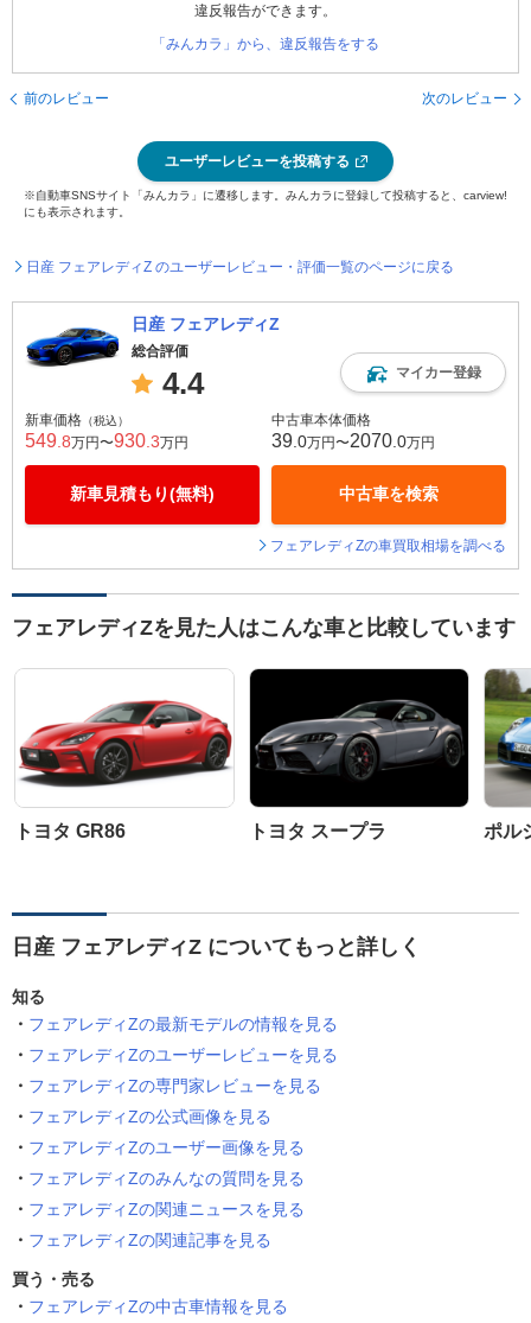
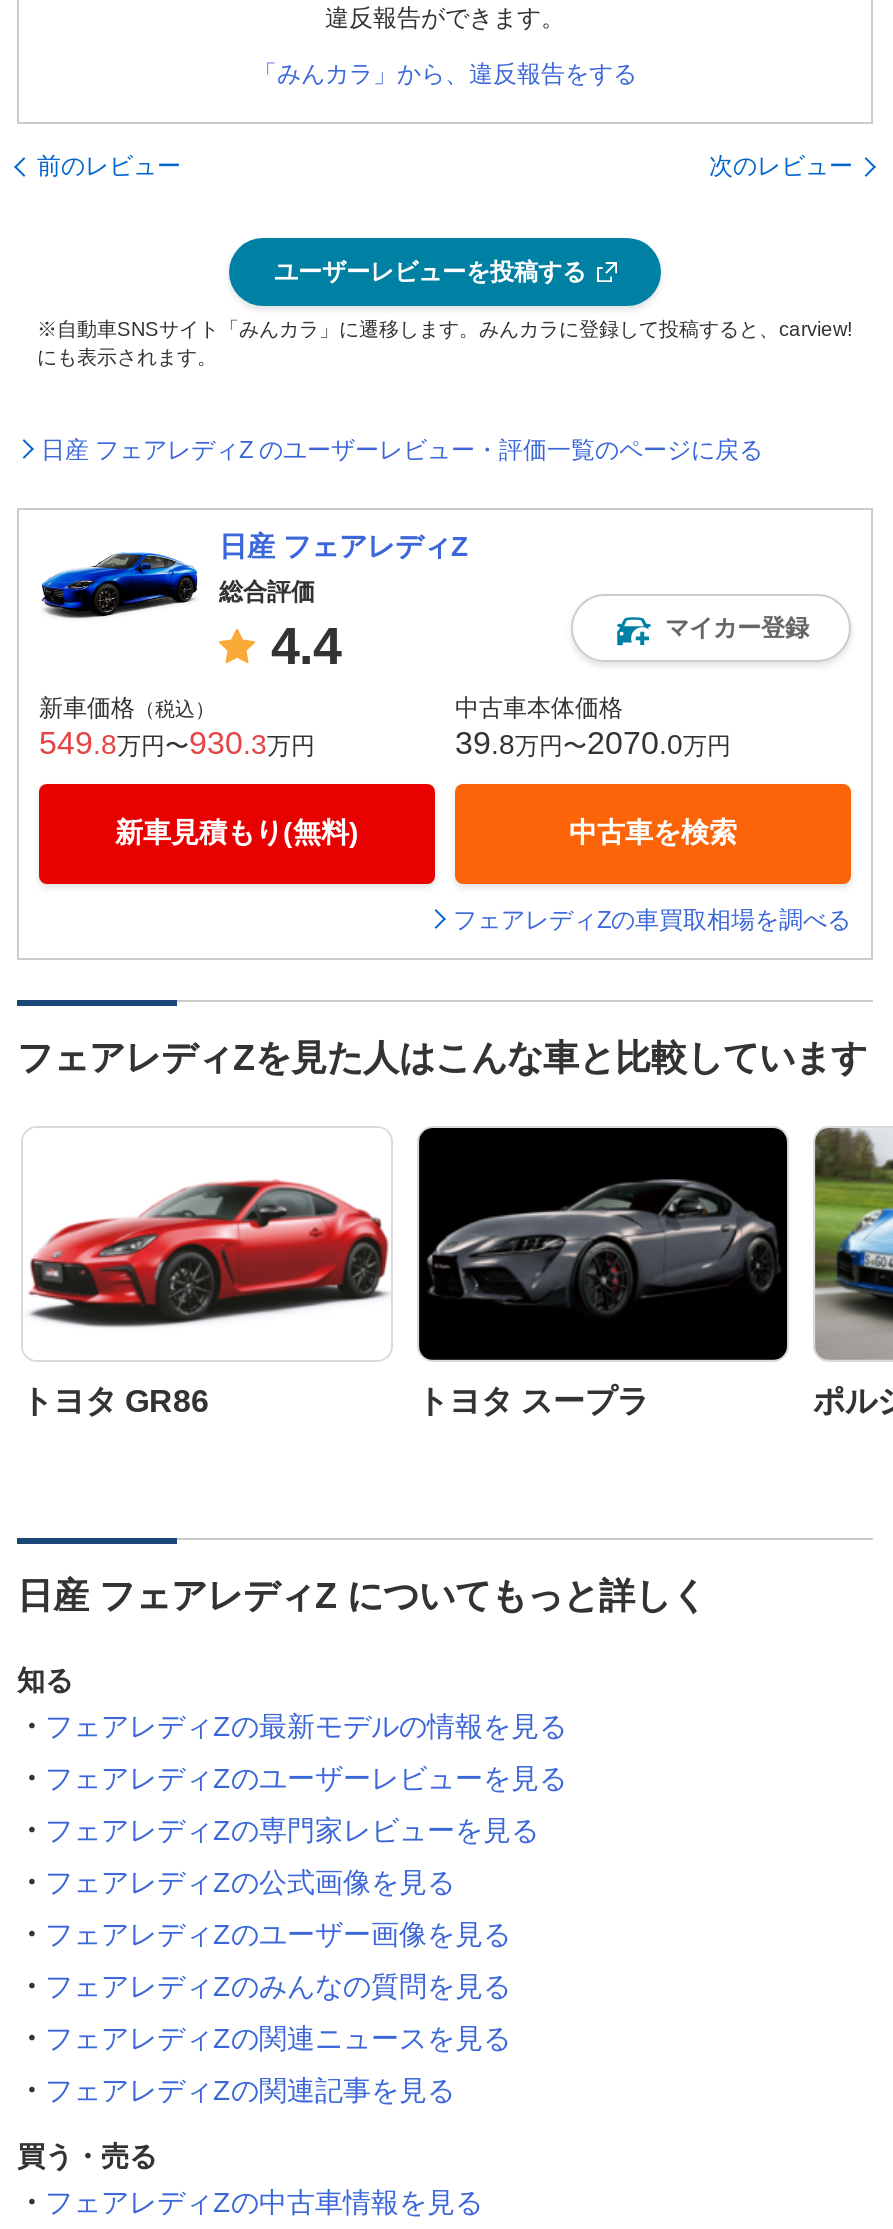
- 39.0万円〜2070.0万円
+ 39.8万円〜2070.0万円
